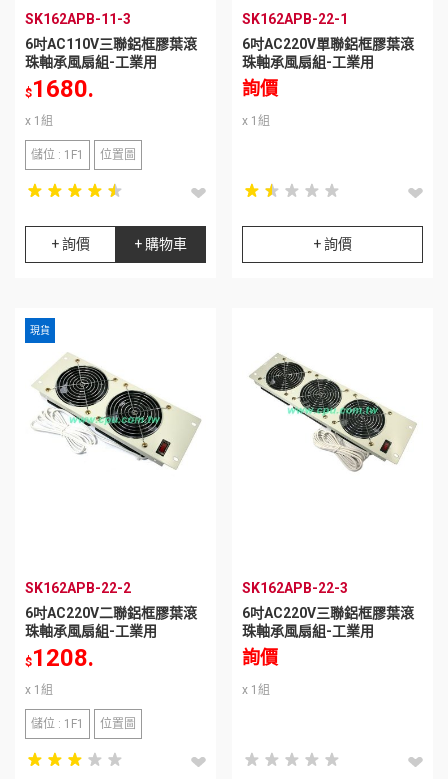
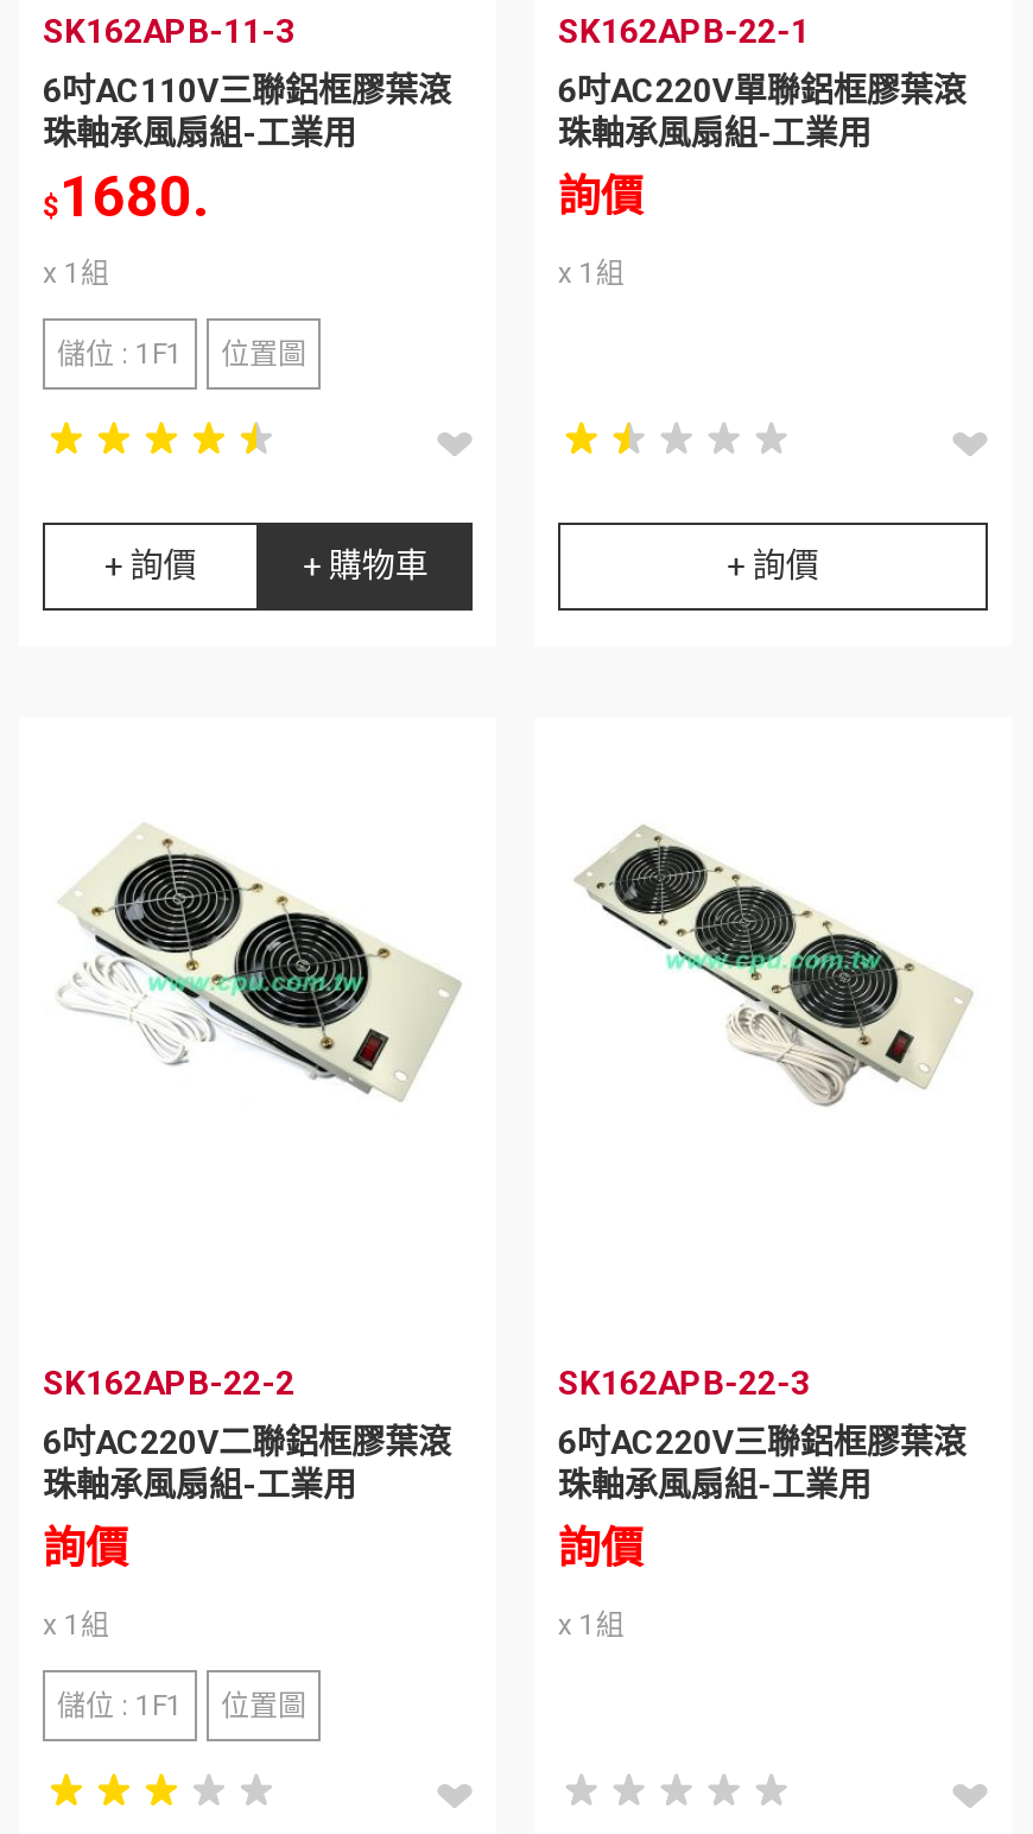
- 現貨

- $1208.
+ 詢價
